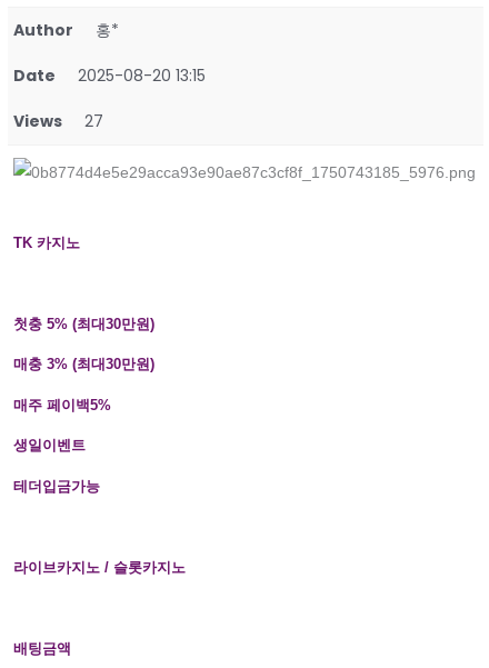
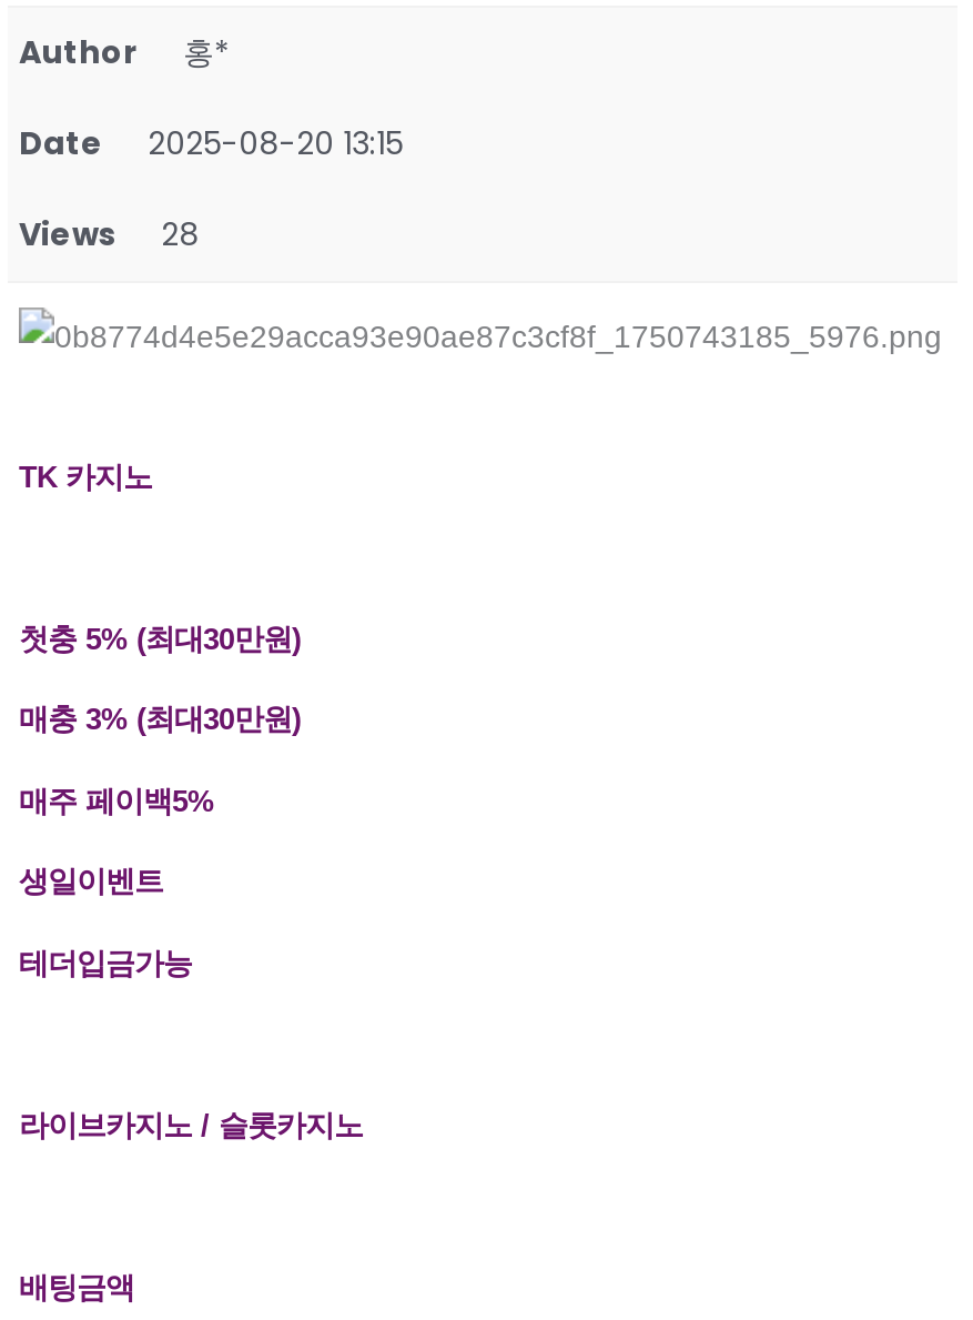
- Views 27
+ Views 28
